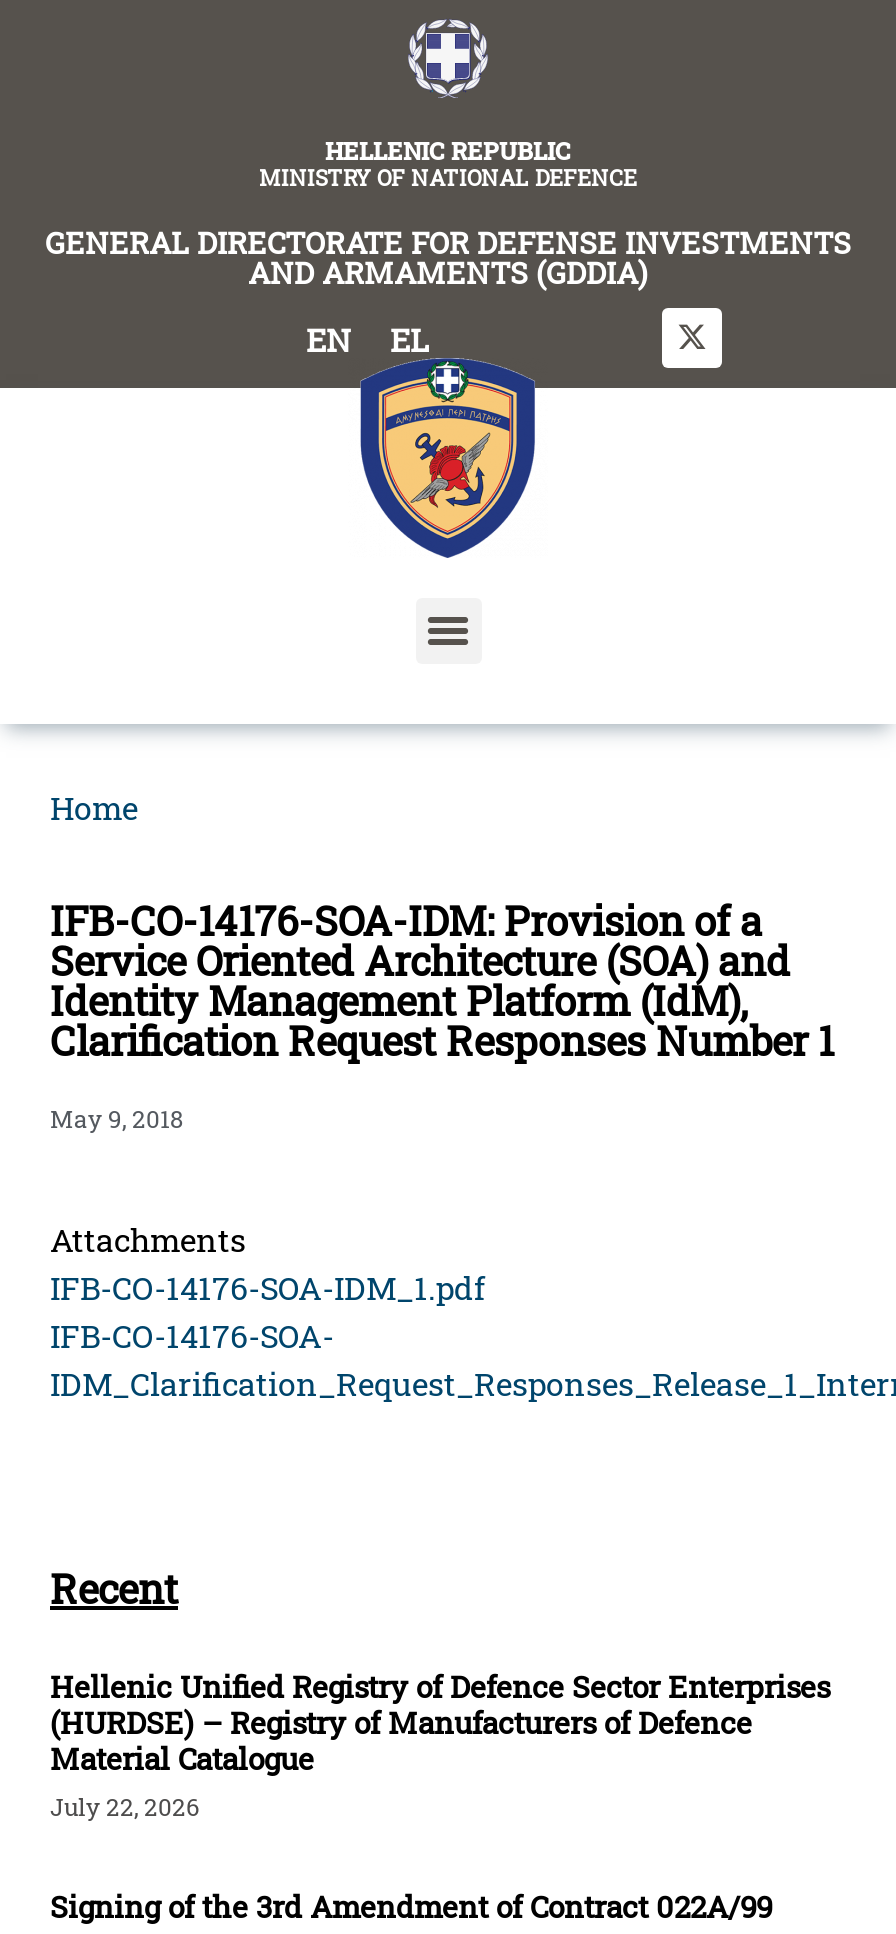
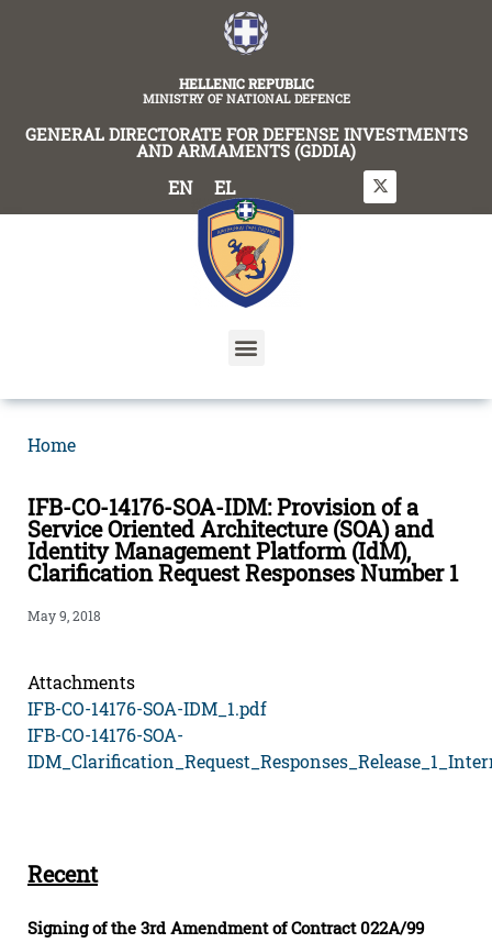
- Hellenic Unified Registry of Defence Sector Enterprises
- (HURDSE) – Registry of Manufacturers of Defence
- Material Catalogue
- July 22, 2026
